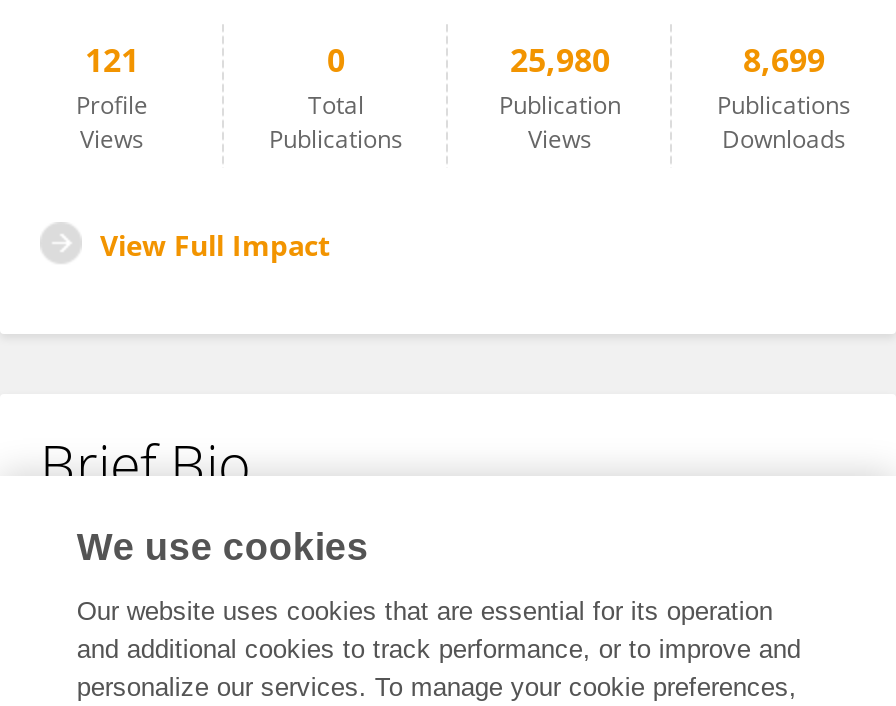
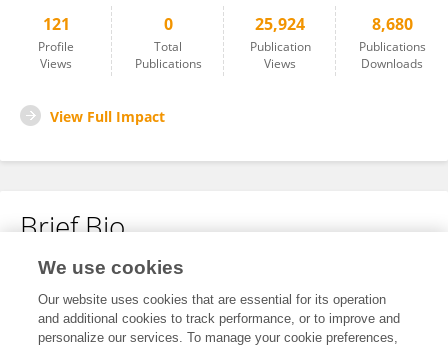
- 25,980
+ 25,924

- 8,699
+ 8,680
